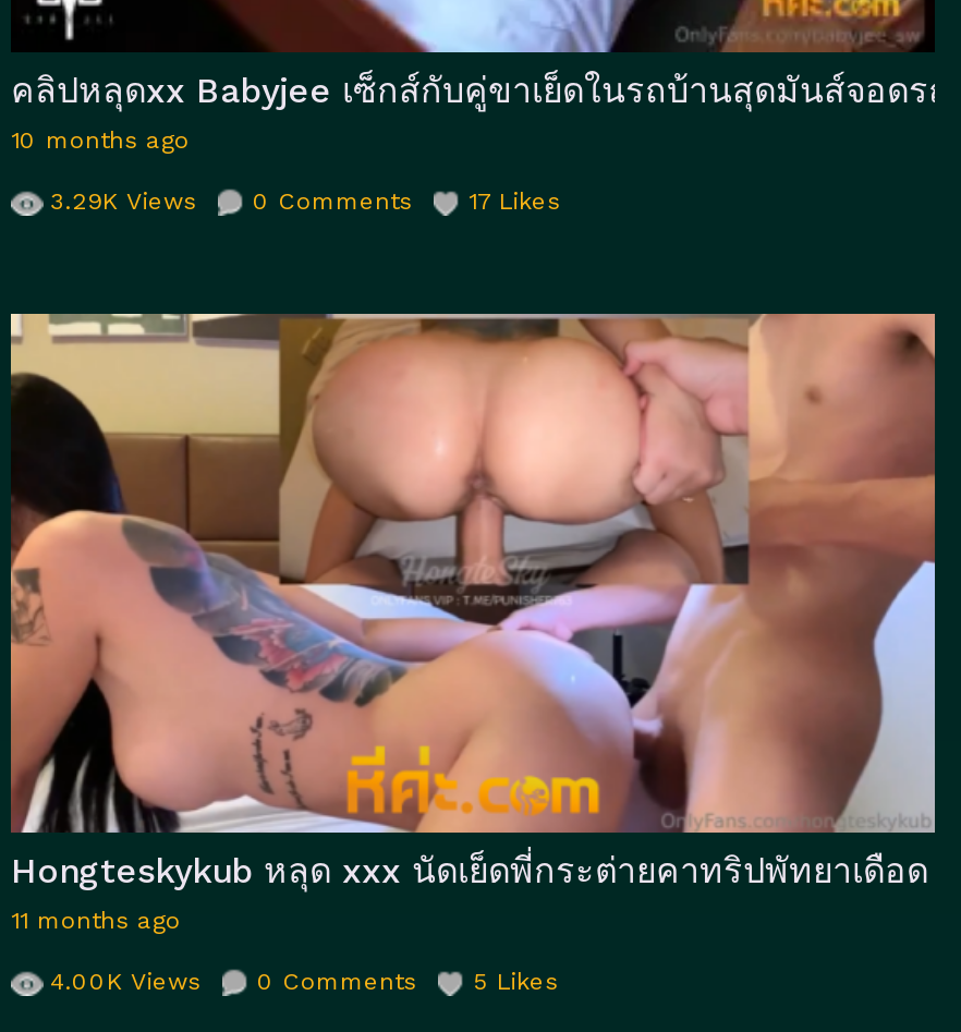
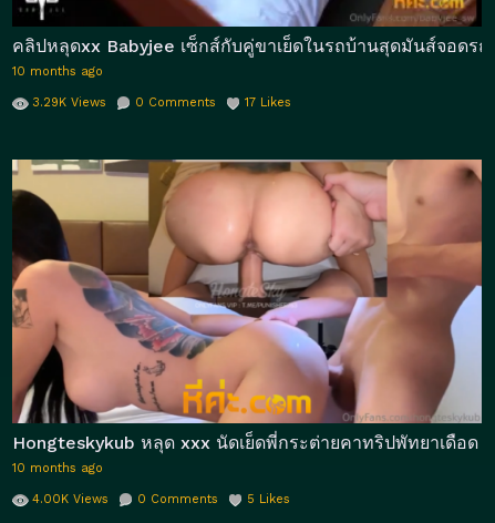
- 11 months ago
+ 10 months ago
